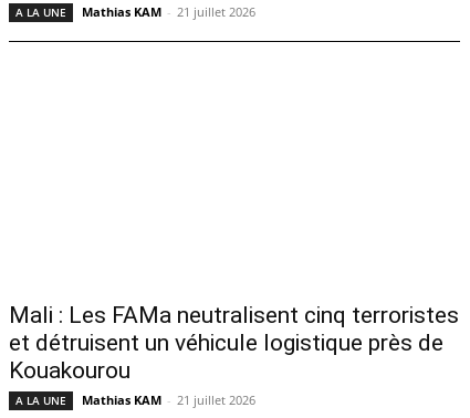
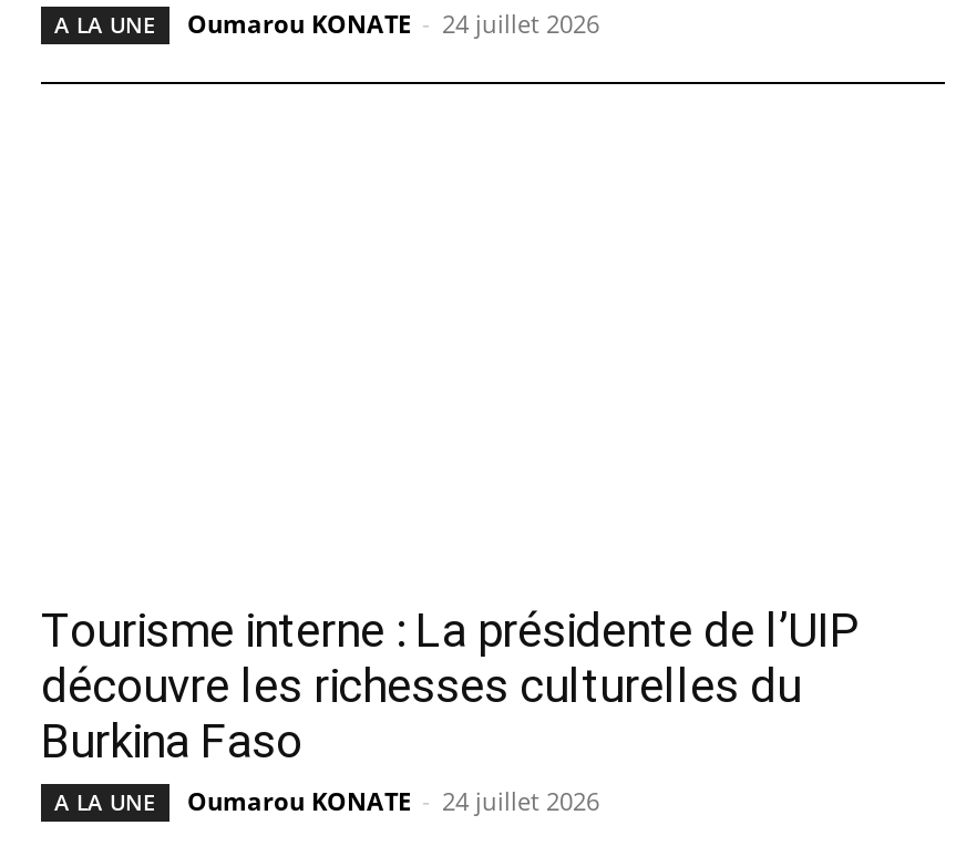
- Mathias KAM - 21 juillet 2026
+ Oumarou KONATE - 24 juillet 2026

- Mali : Les FAMa neutralisent cinq terroristes
- et détruisent un véhicule logistique près de
- Kouakourou
+ Tourisme interne : La présidente de l’UIP
+ découvre les richesses culturelles du
+ Burkina Faso

- Mathias KAM - 21 juillet 2026
+ Oumarou KONATE - 24 juillet 2026
